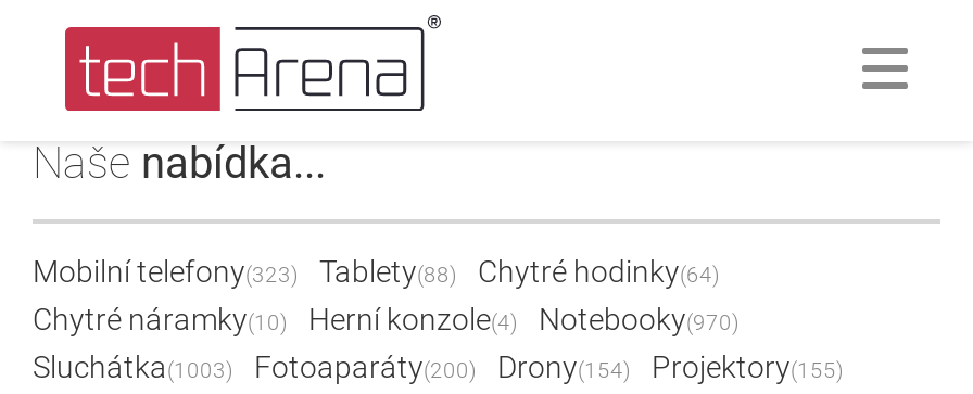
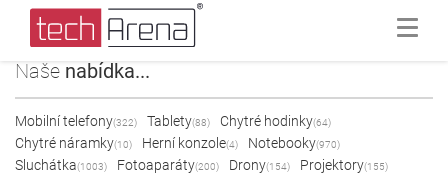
- Mobilní telefony(323)
+ Mobilní telefony(322)
